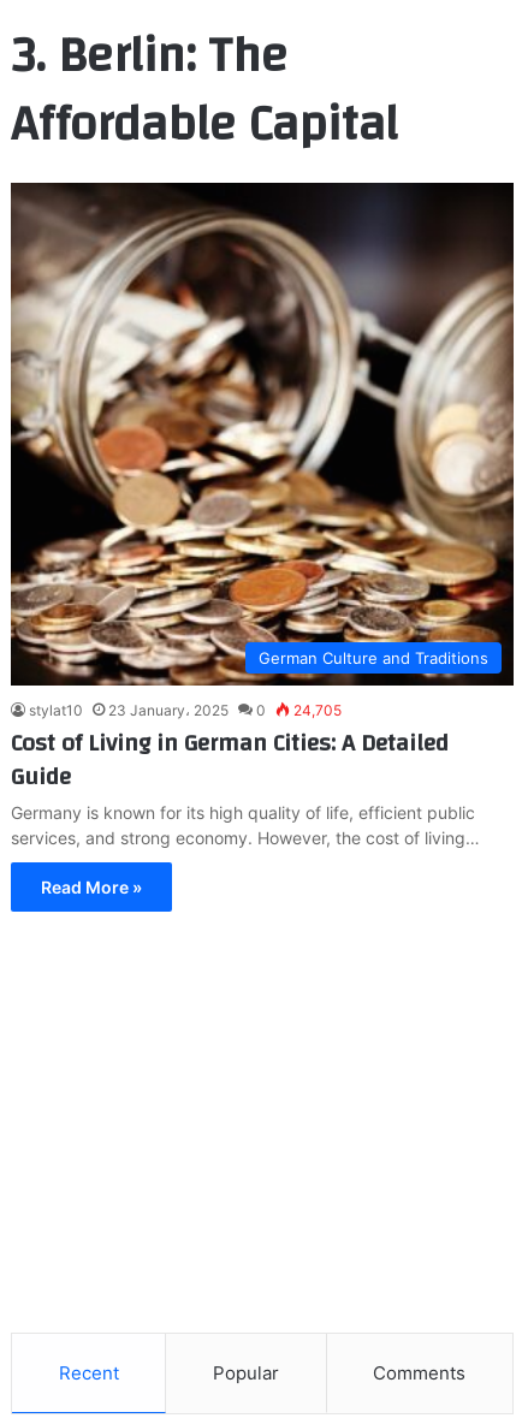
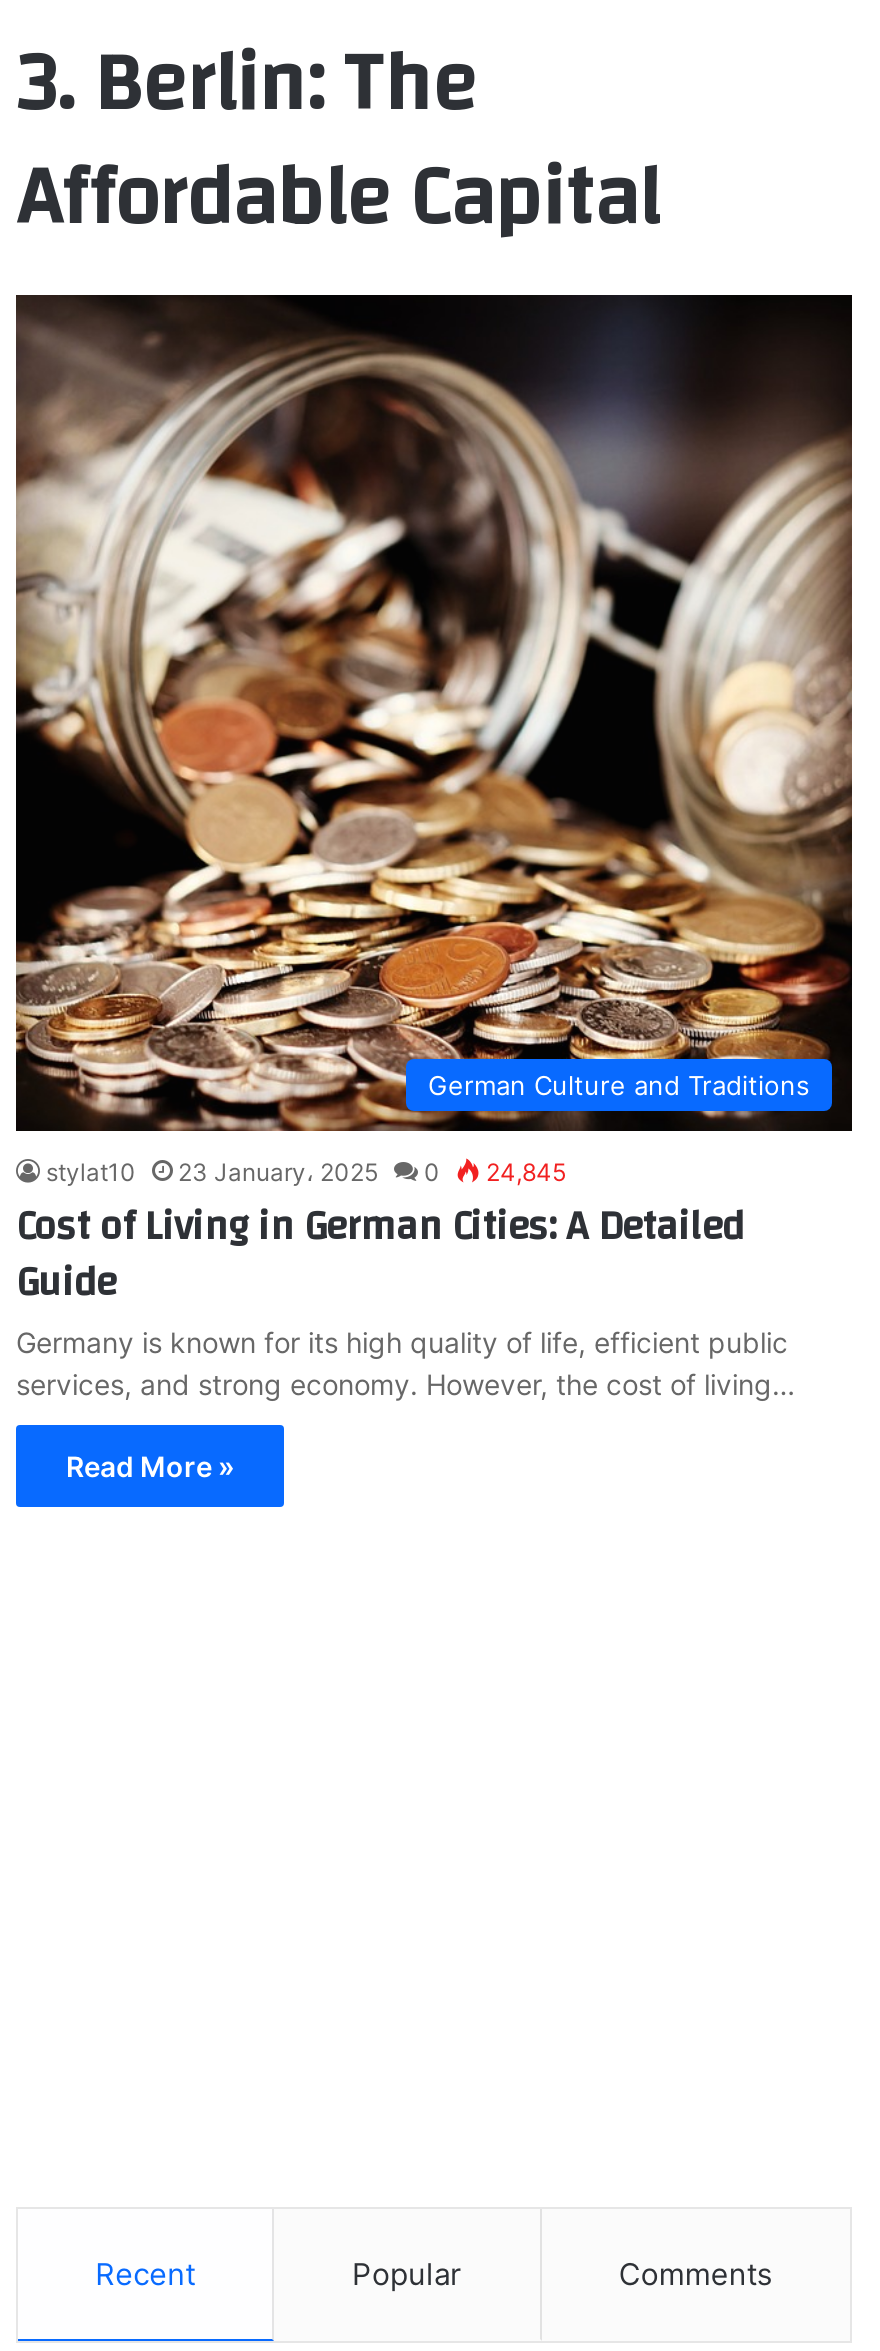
- stylat10 23 January، 2025 0 24,705
+ stylat10 23 January، 2025 0 24,845
